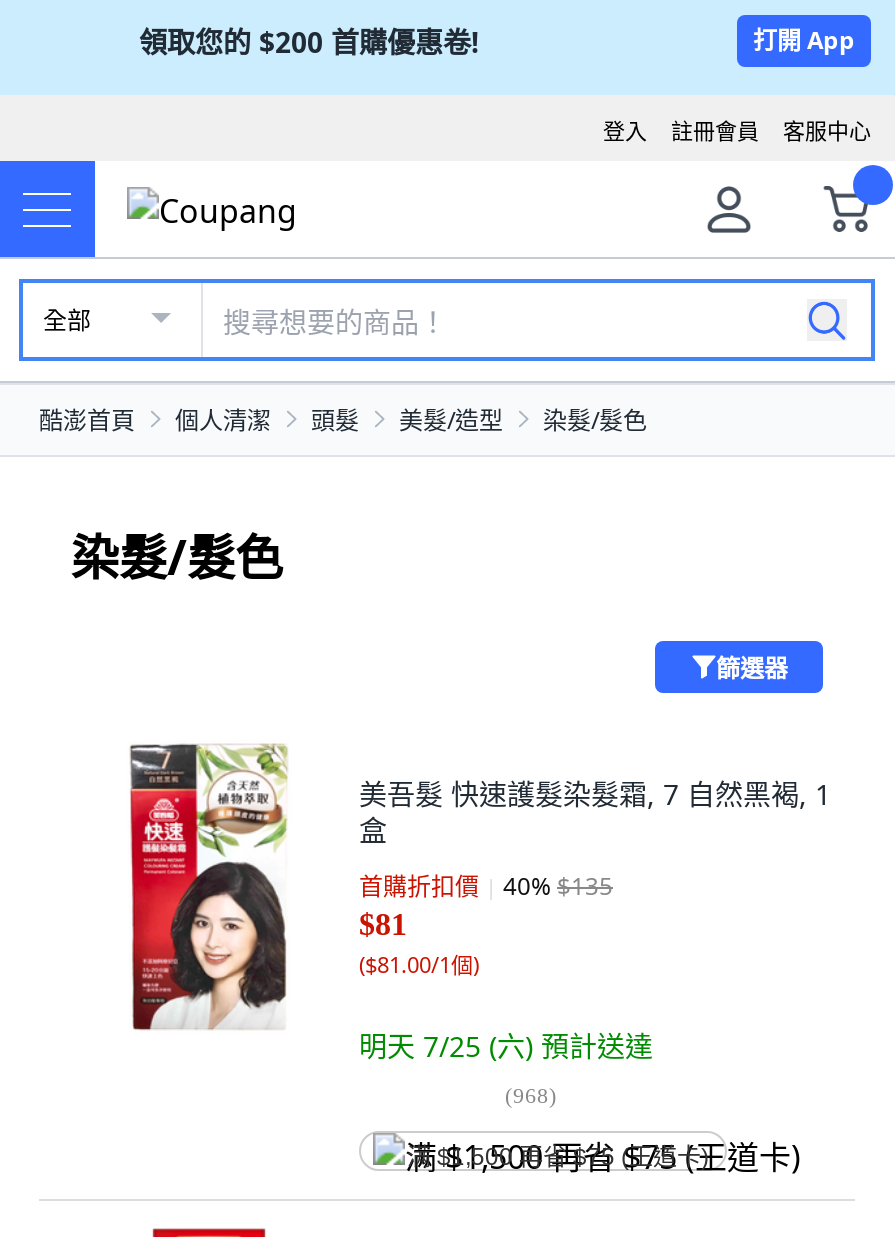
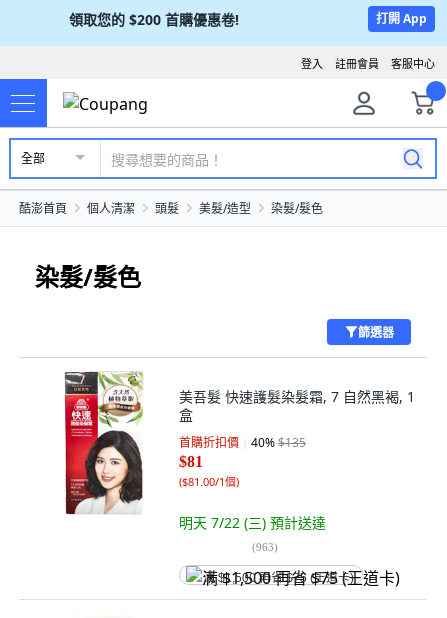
- 明天 7/25 (六)預計送達
+ 明天 7/22 (三)預計送達

- (968)
+ (963)
